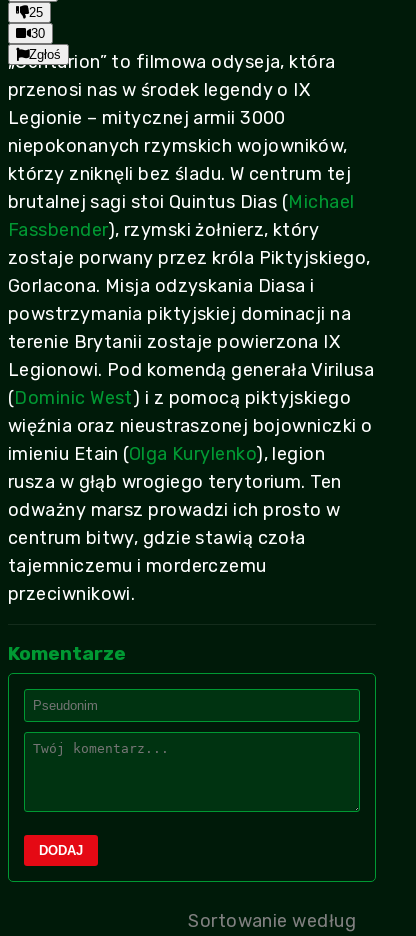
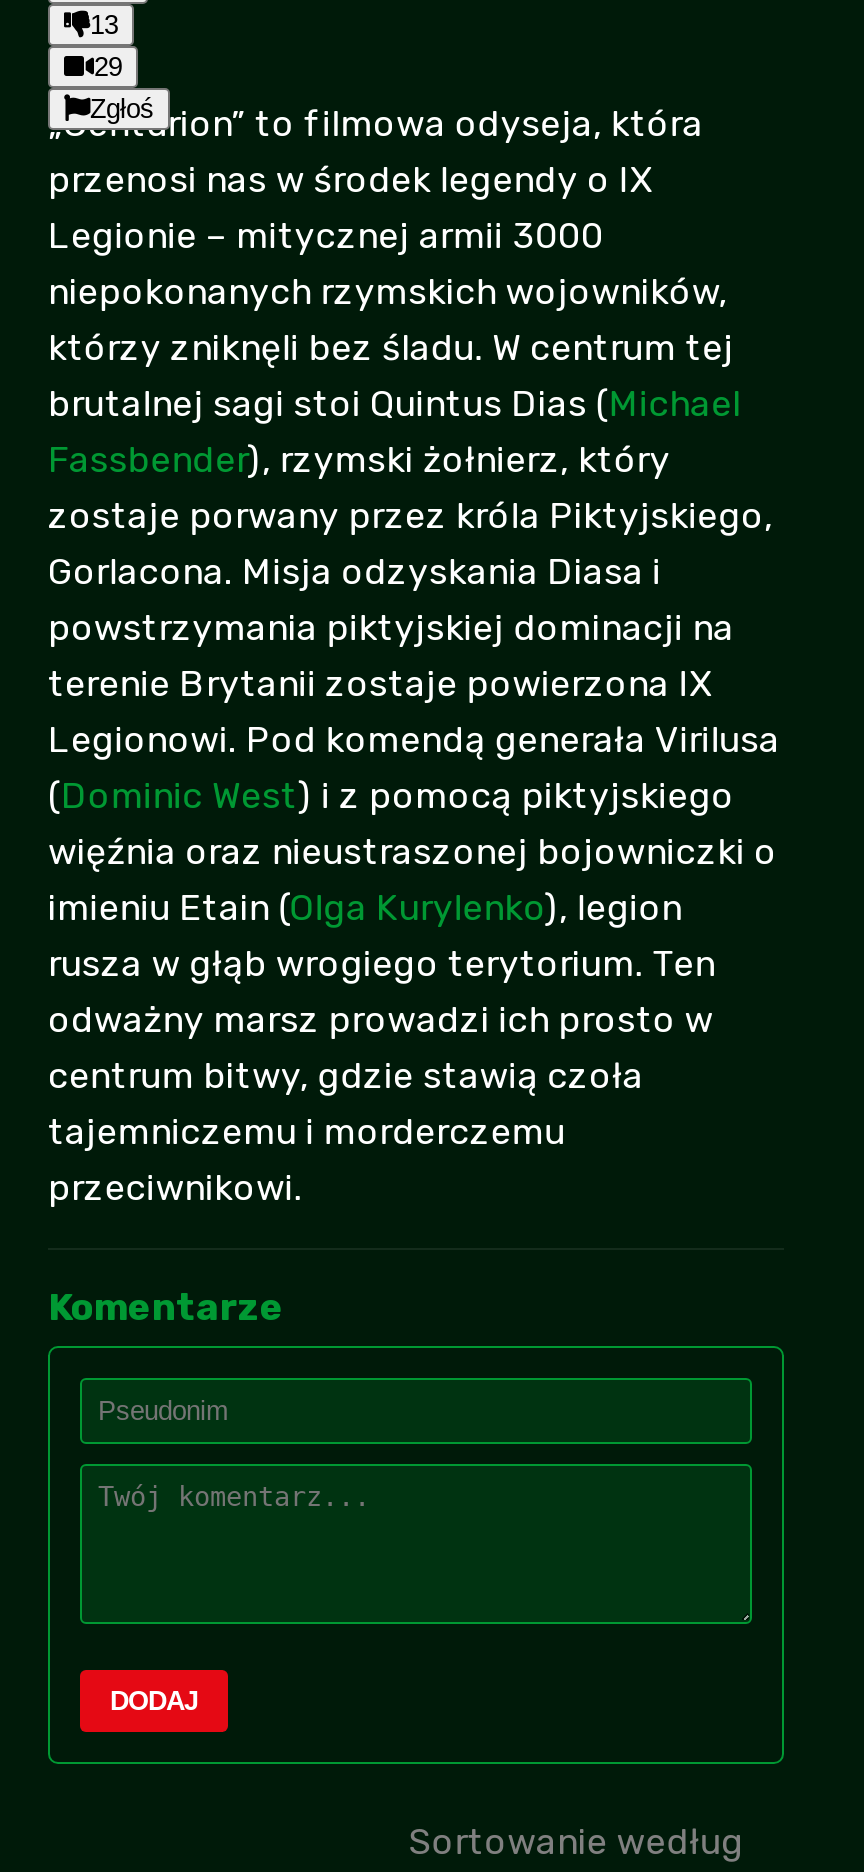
- 25
+ 13

- 30
+ 29
